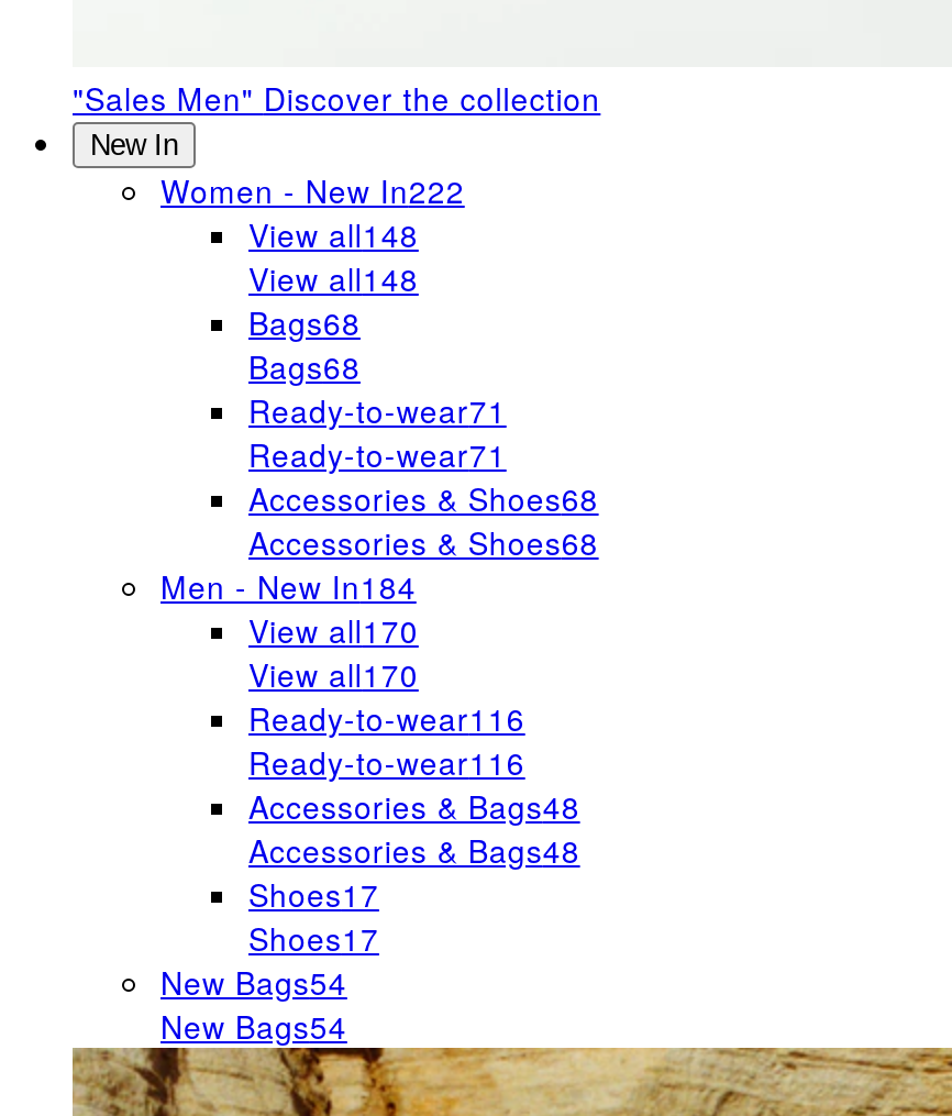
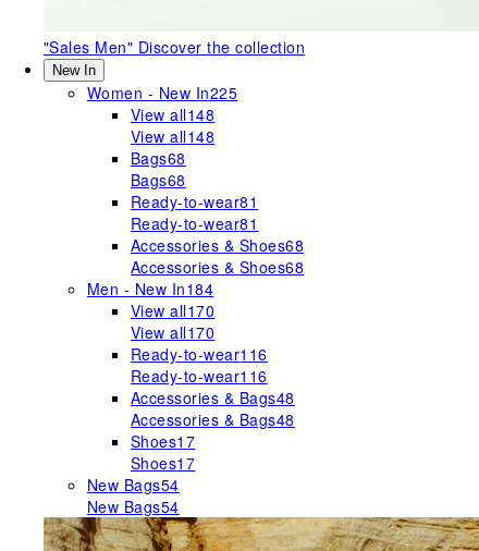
- Women - New In222
+ Women - New In225

- Ready-to-wear71
+ Ready-to-wear81

- Ready-to-wear71
+ Ready-to-wear81
